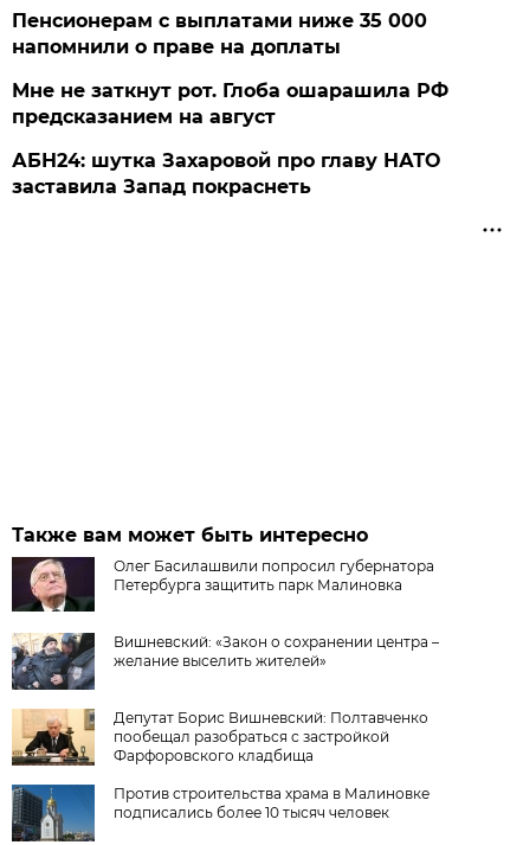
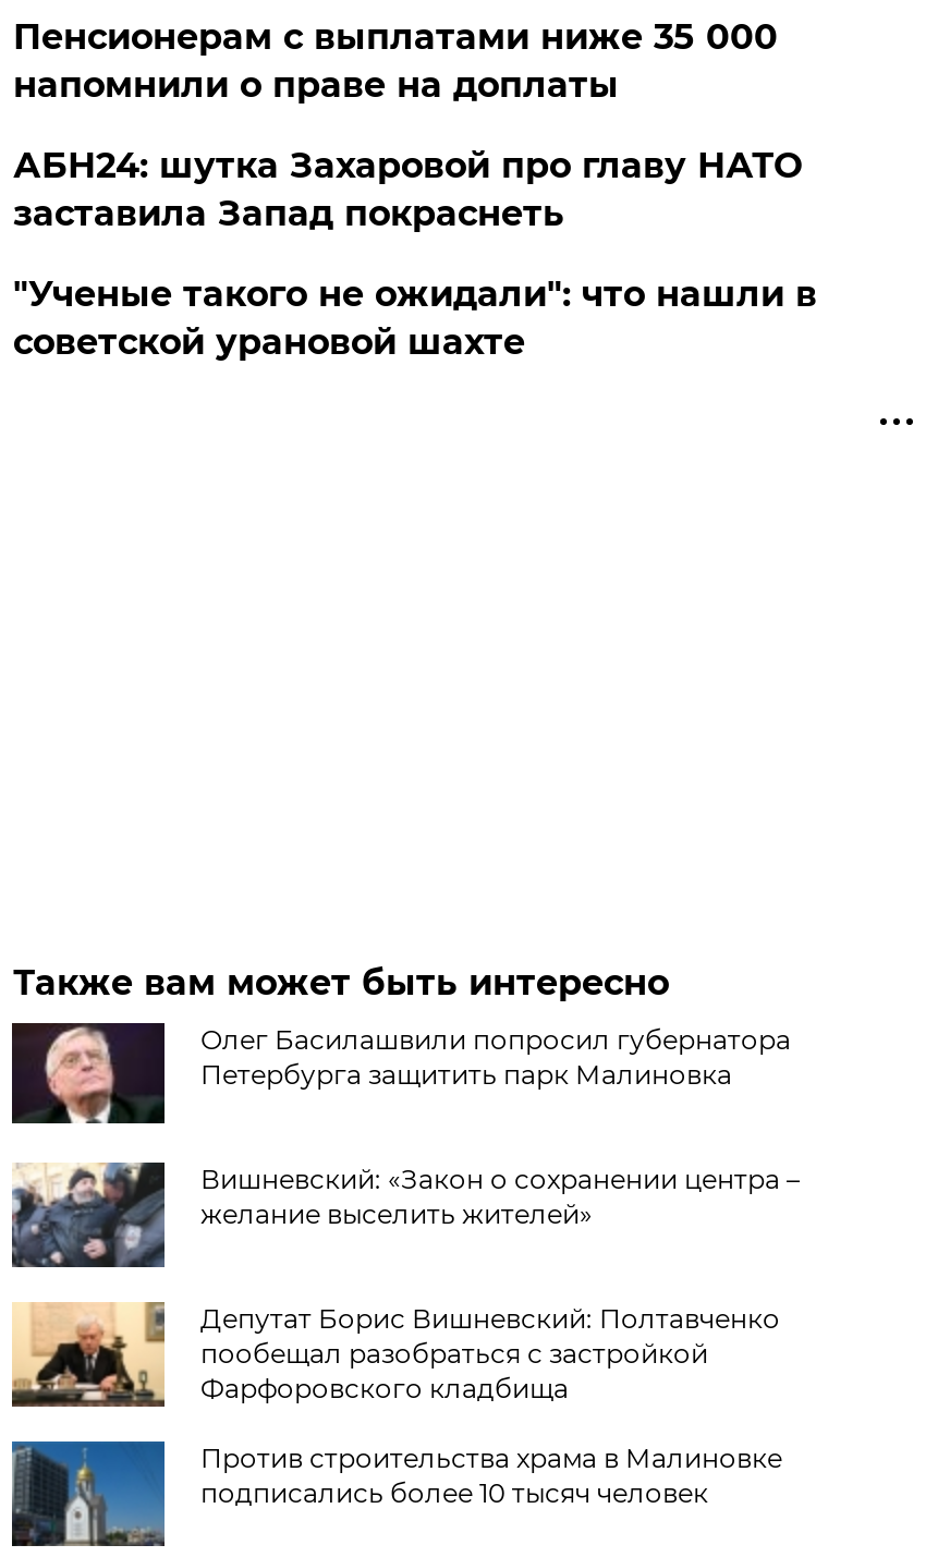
- Мне не заткнут рот. Глоба ошарашила РФ
- предсказанием на август

moved up: АБН24: шутка Захаровой про главу НАТО | заставила Запад покраснеть

+ "Ученые такого не ожидали": что нашли в
+ советской урановой шахте
